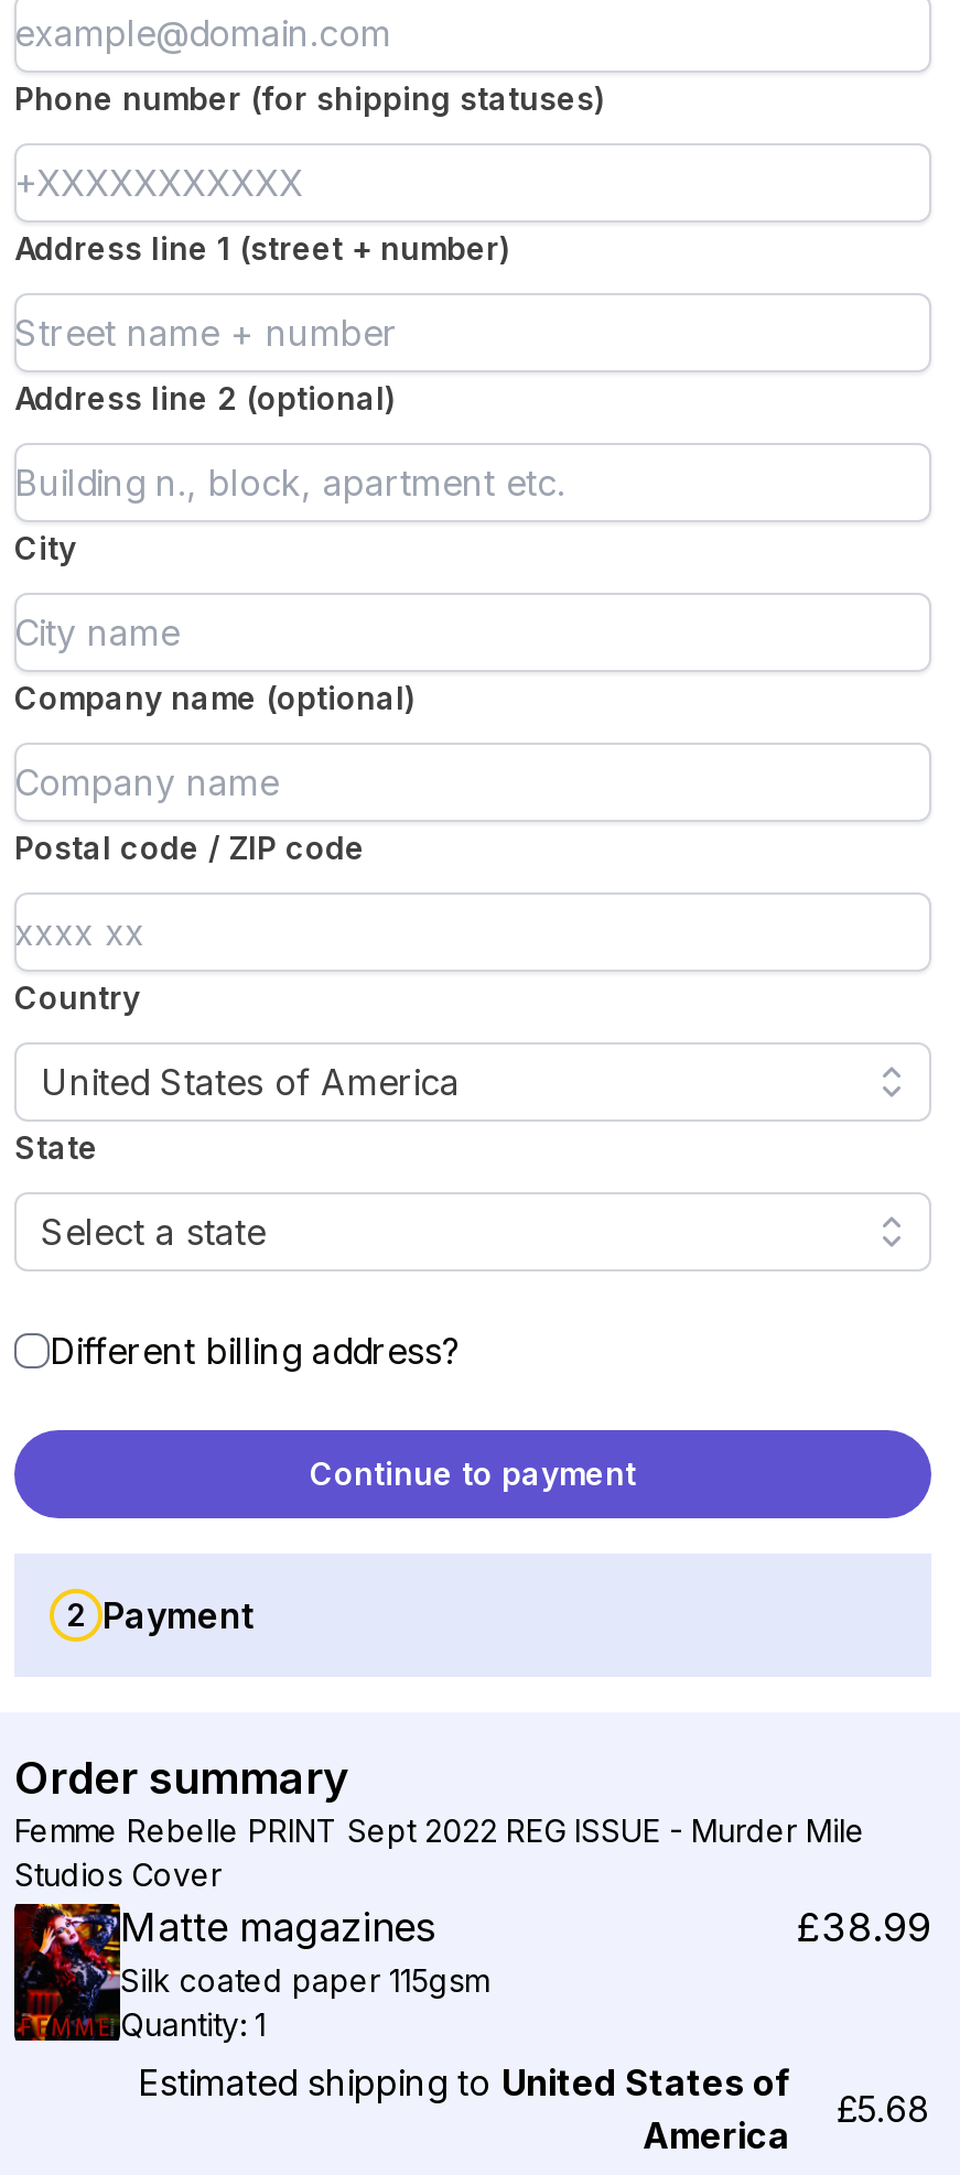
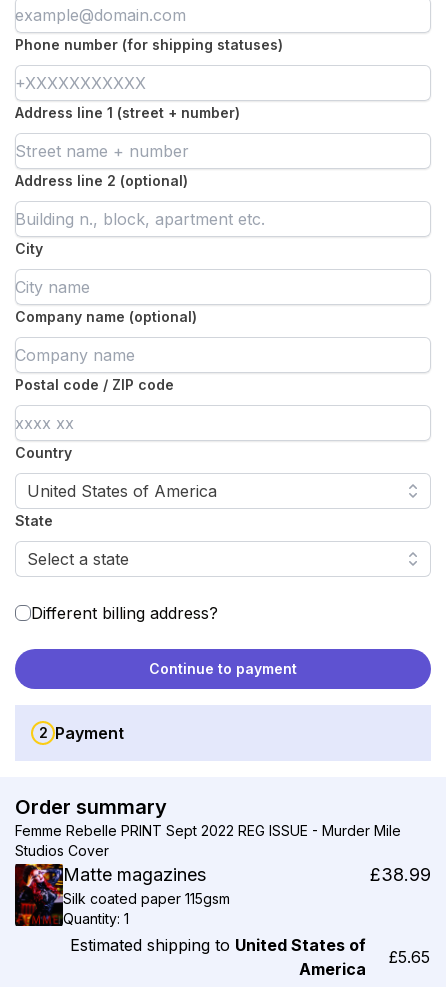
- £5.68
+ £5.65
